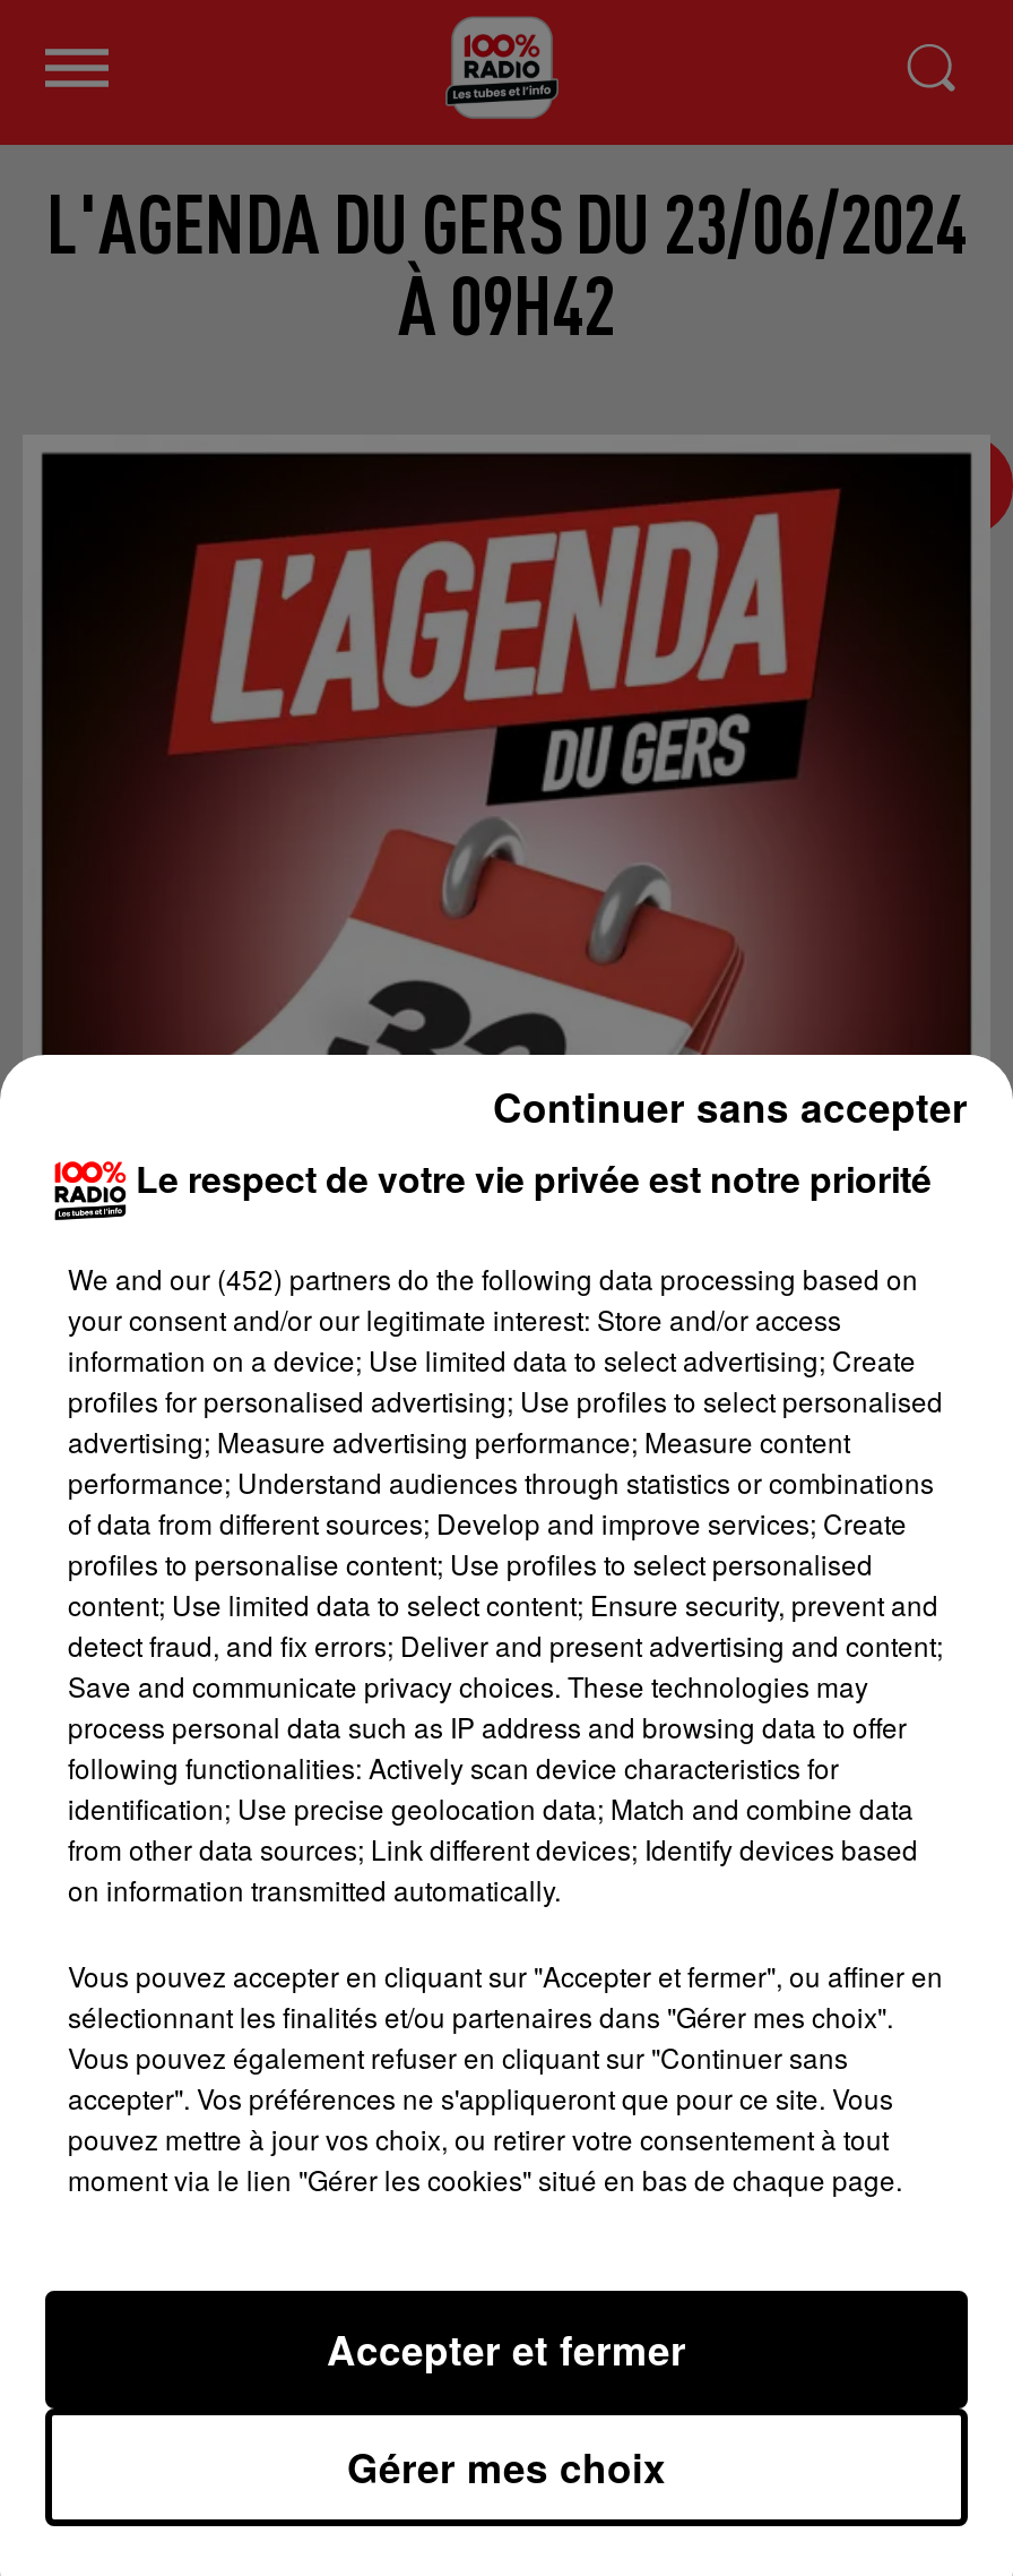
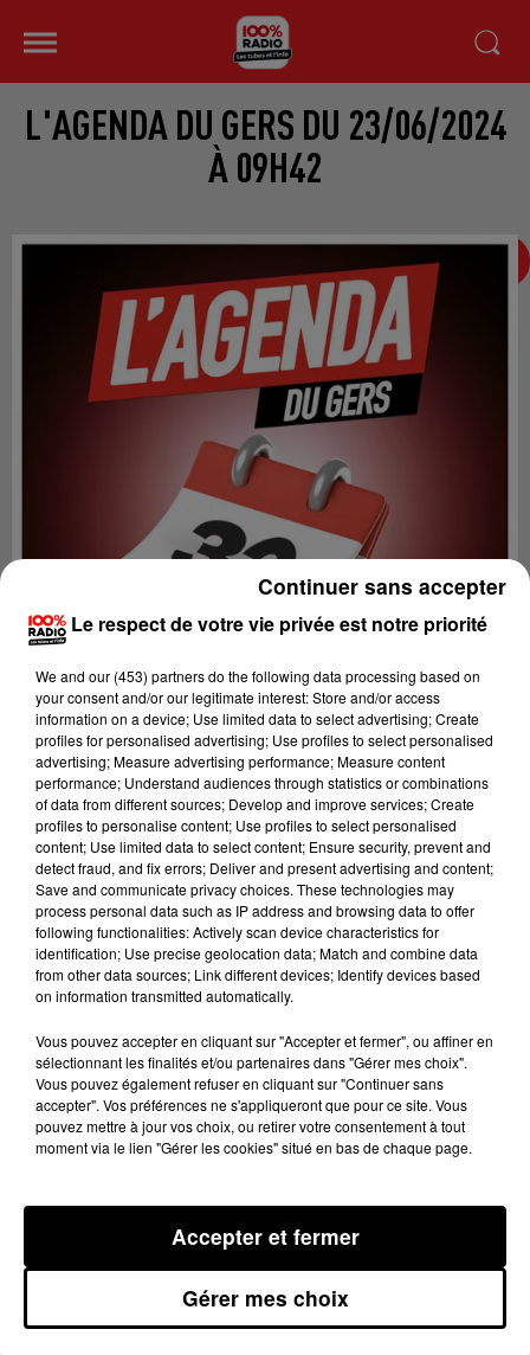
- We and our (452) partners do the following data processing based on
+ We and our (453) partners do the following data processing based on
